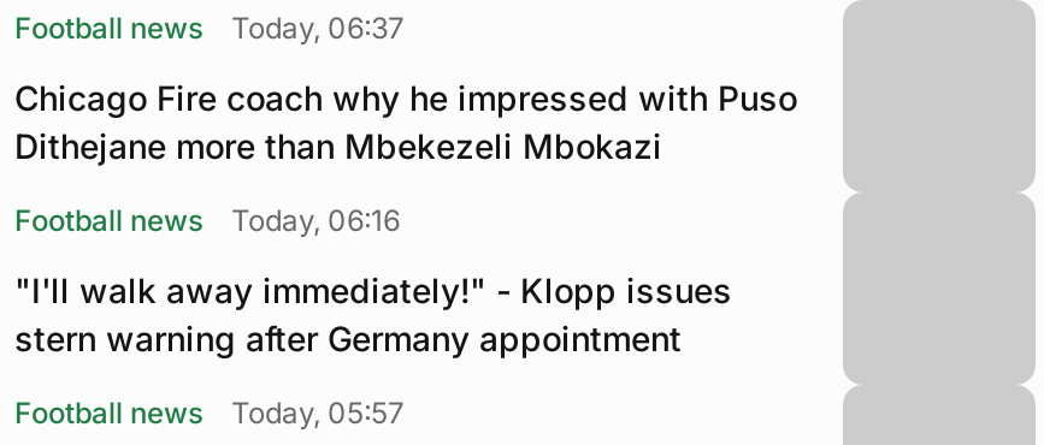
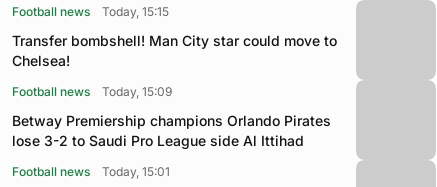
- Football news Today, 06:37
+ Football news Today, 15:15

- Chicago Fire coach why he impressed with Puso
- Dithejane more than Mbekezeli Mbokazi
+ Transfer bombshell! Man City star could move to
+ Chelsea!

- Football news Today, 06:16
+ Football news Today, 15:09

- "I'll walk away immediately!" - Klopp issues
- stern warning after Germany appointment
+ Betway Premiership champions Orlando Pirates
+ lose 3-2 to Saudi Pro League side Al Ittihad

- Football news Today, 05:57
+ Football news Today, 15:01
